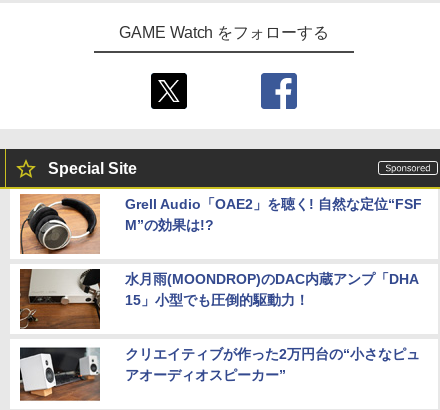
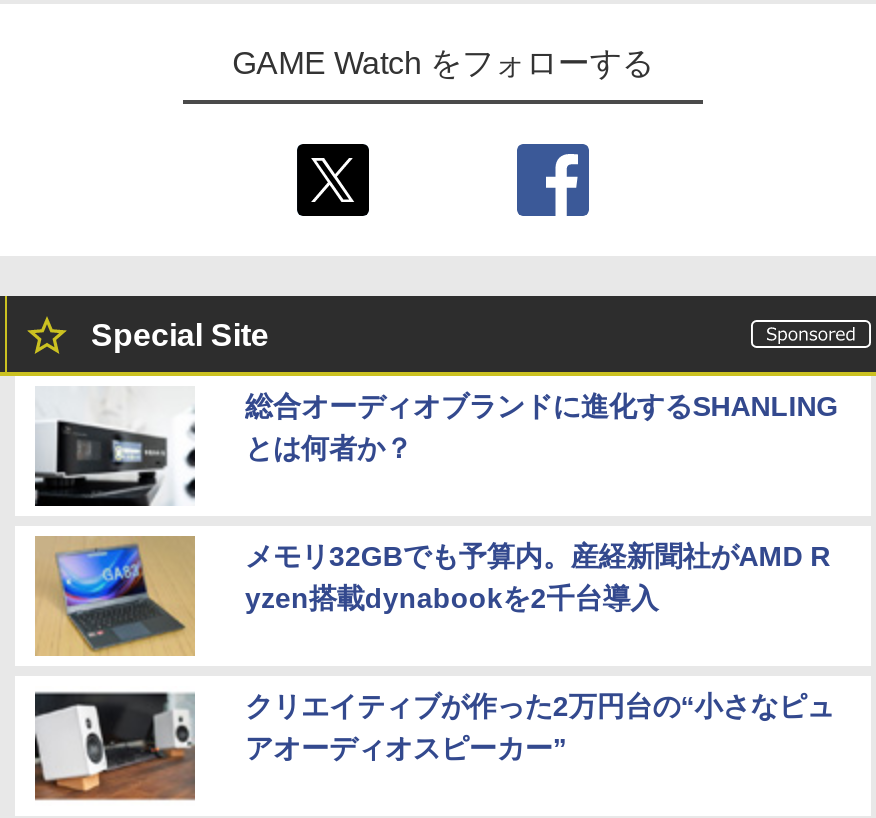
- [image]
- Grell Audio「OAE2」を聴く! 自然な定位“FSF
- M”の効果は!?
+ [image]
+ 総合オーディオブランドに進化するSHANLING
+ とは何者か？

- [image]
- 水月雨(MOONDROP)のDAC内蔵アンプ「DHA
- 15」小型でも圧倒的駆動力！
+ [image]
+ メモリ32GBでも予算内。産経新聞社がAMD R
+ yzen搭載dynabookを2千台導入
